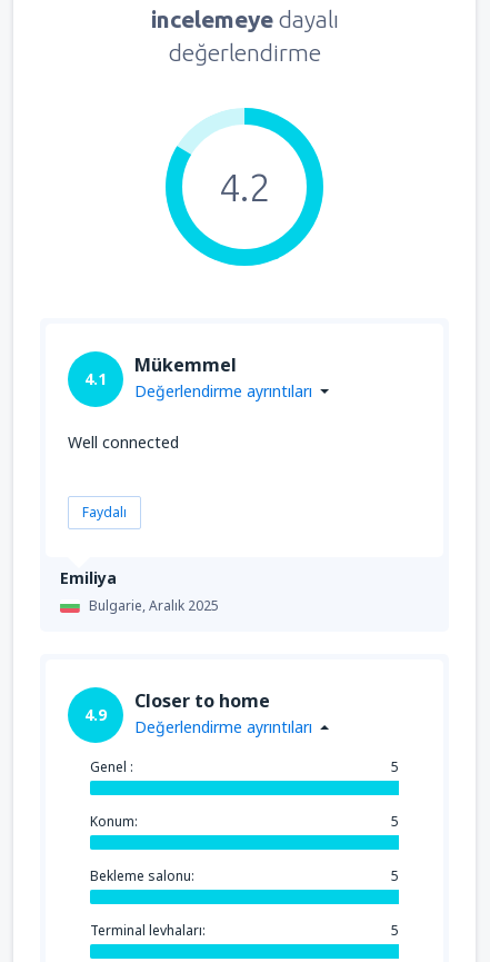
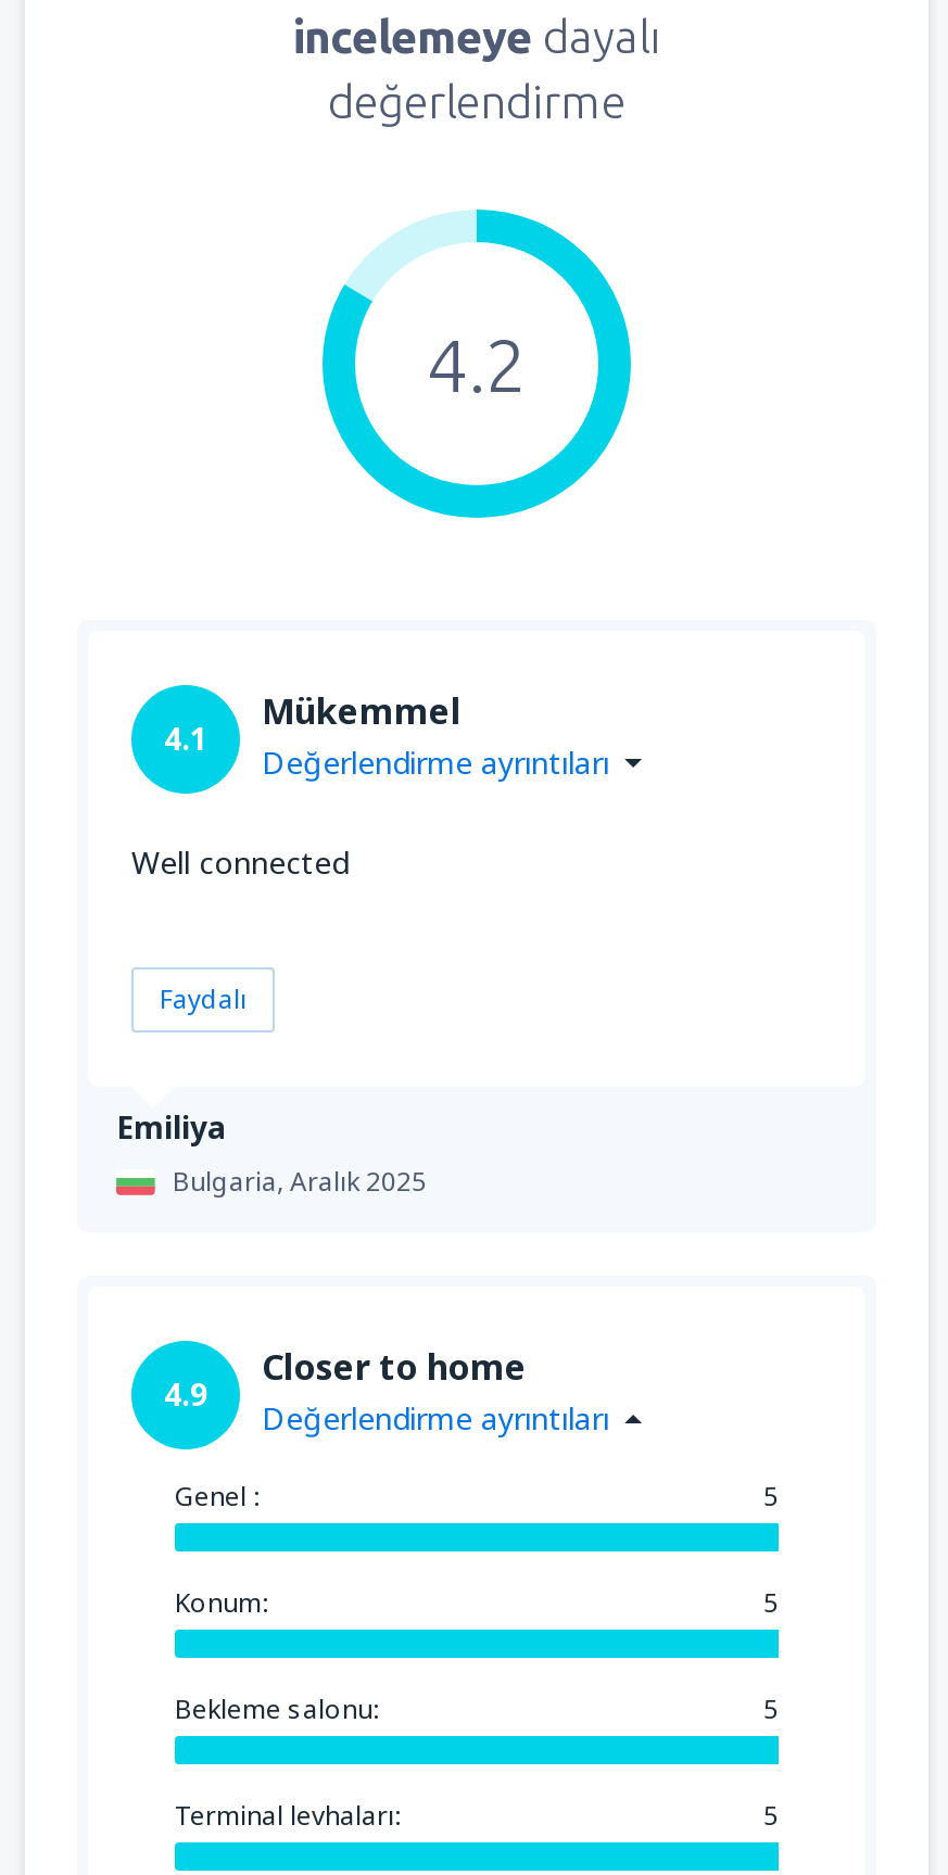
- Bulgarie, Aralık 2025
+ Bulgaria, Aralık 2025
